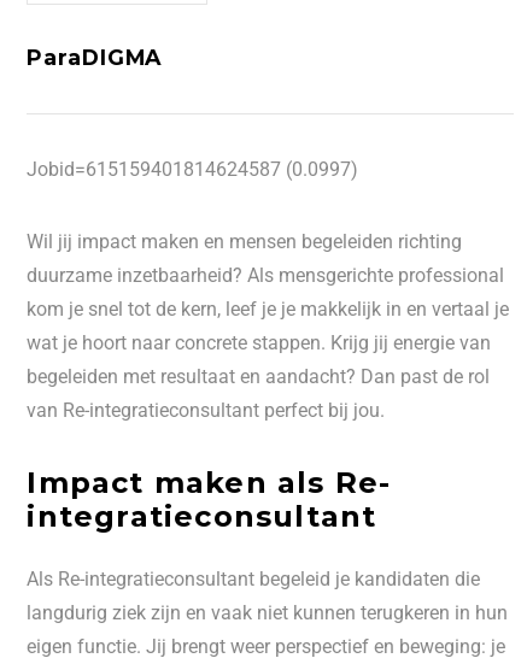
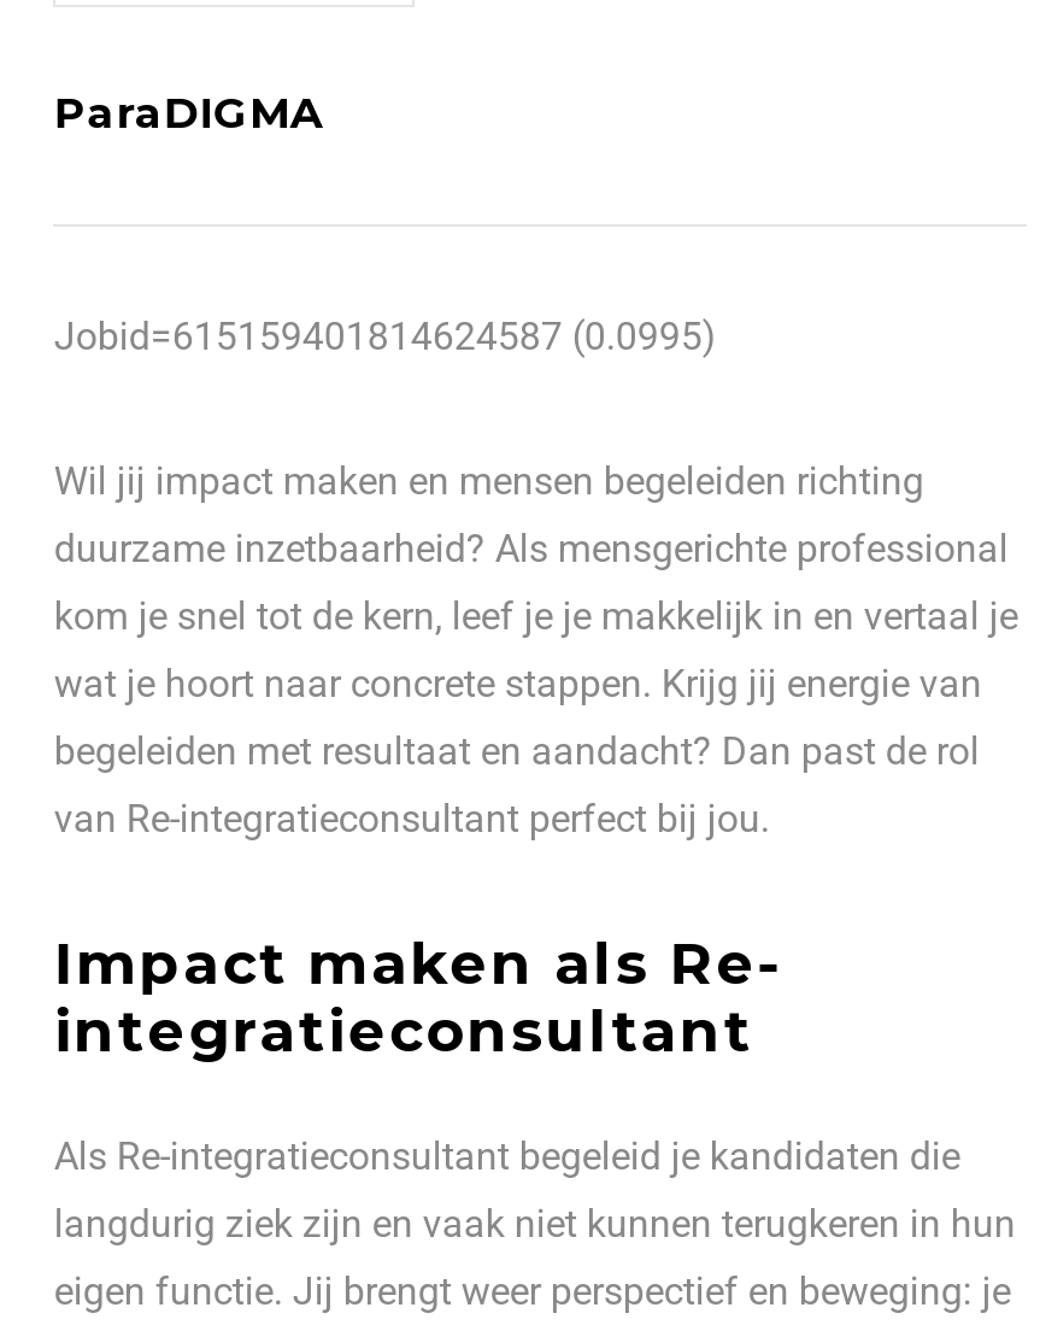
- Jobid=615159401814624587 (0.0997)
+ Jobid=615159401814624587 (0.0995)
